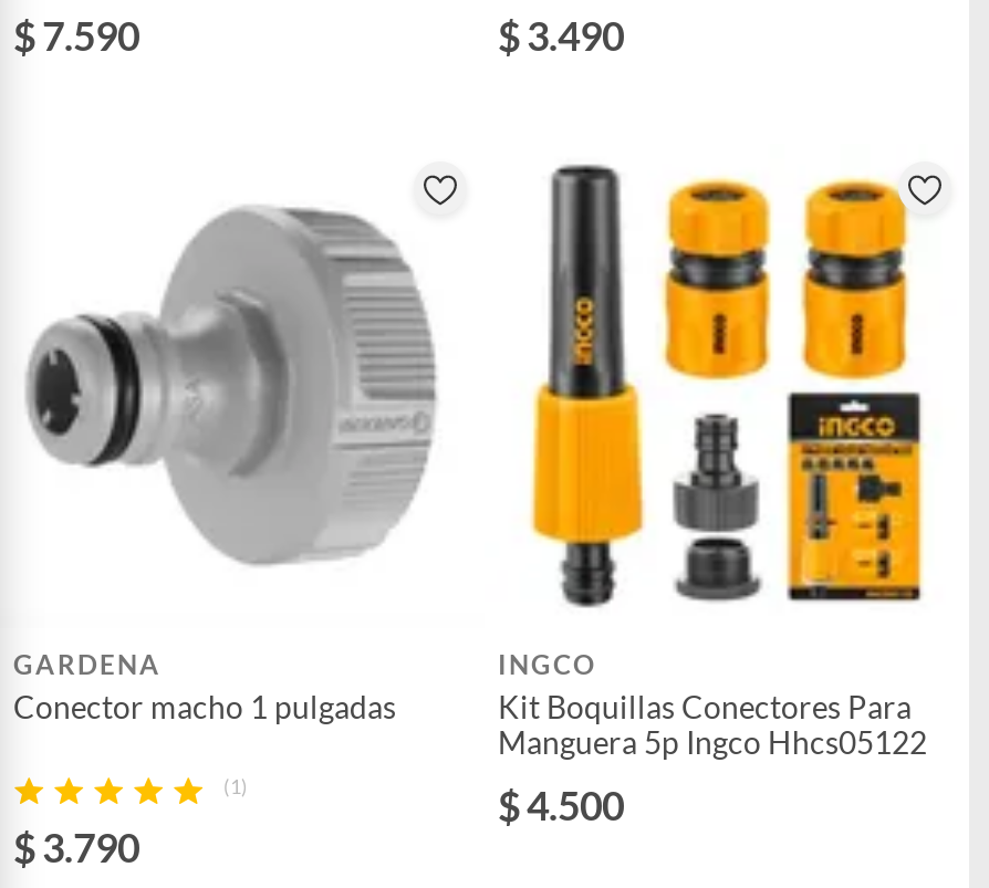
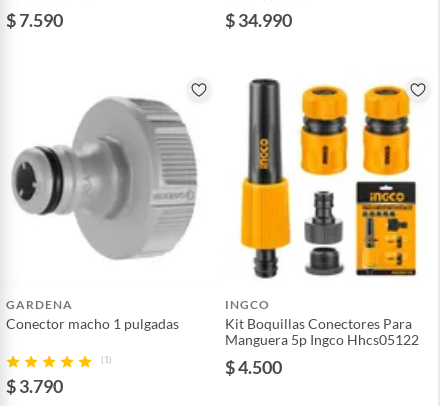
- $ 3.490
+ $ 34.990
